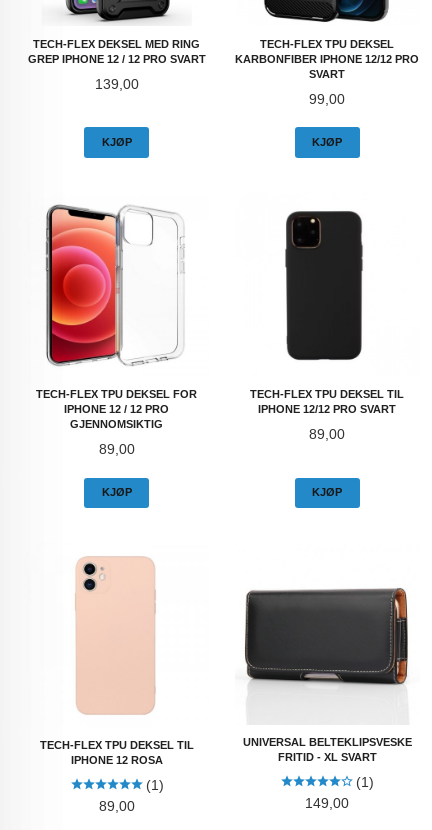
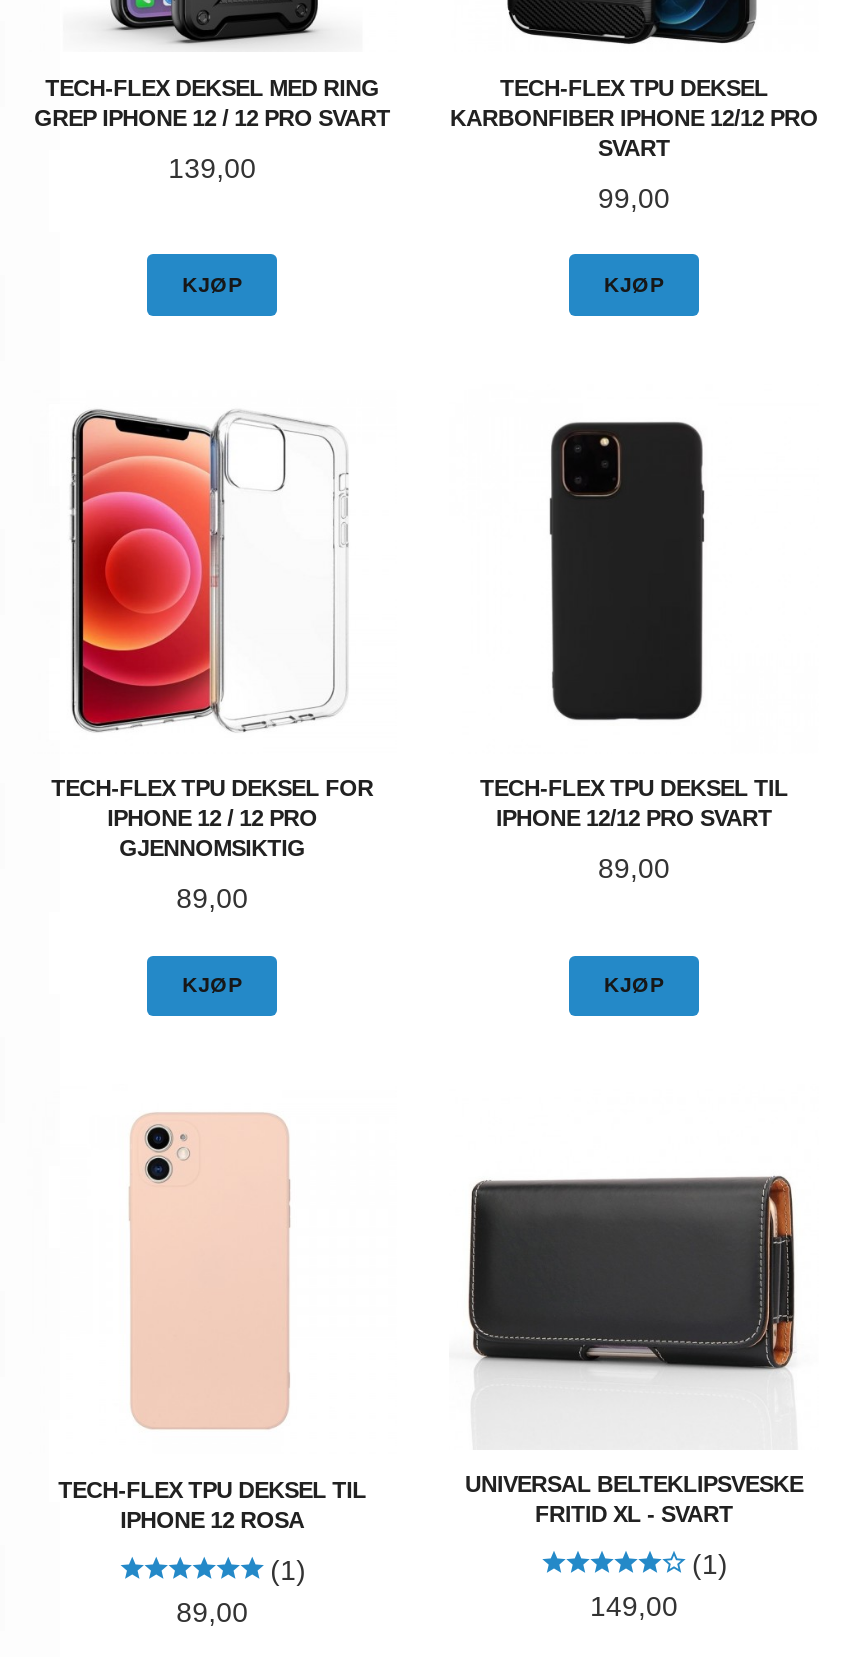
- FRITID - XL SVART
+ FRITID XL - SVART
